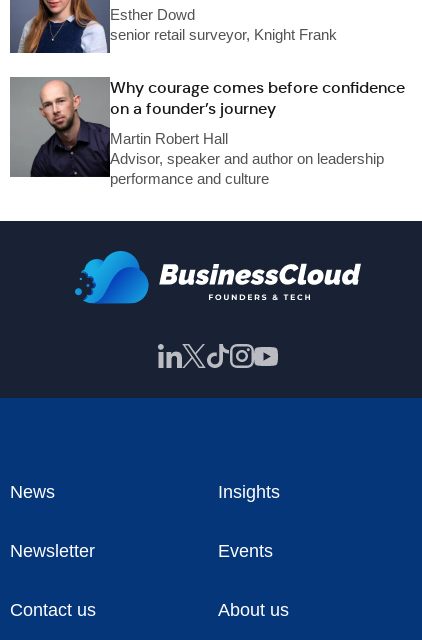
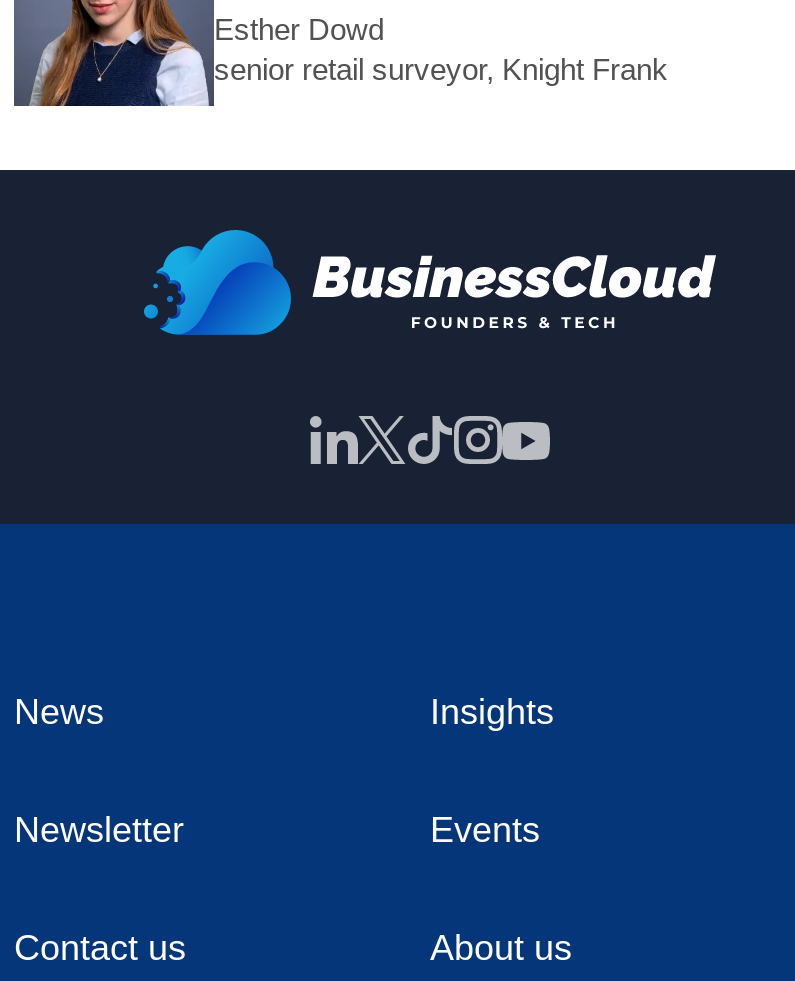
- [image]
- Why courage comes before confidence
- on a founder’s journey
- Martin Robert Hall
- Advisor, speaker and author on leadership
- performance and culture
